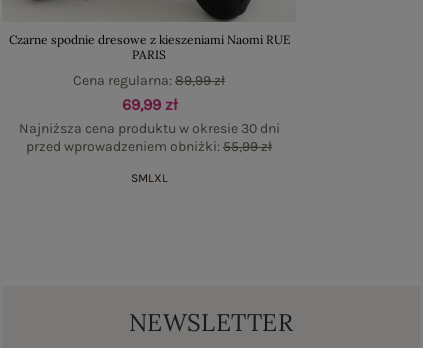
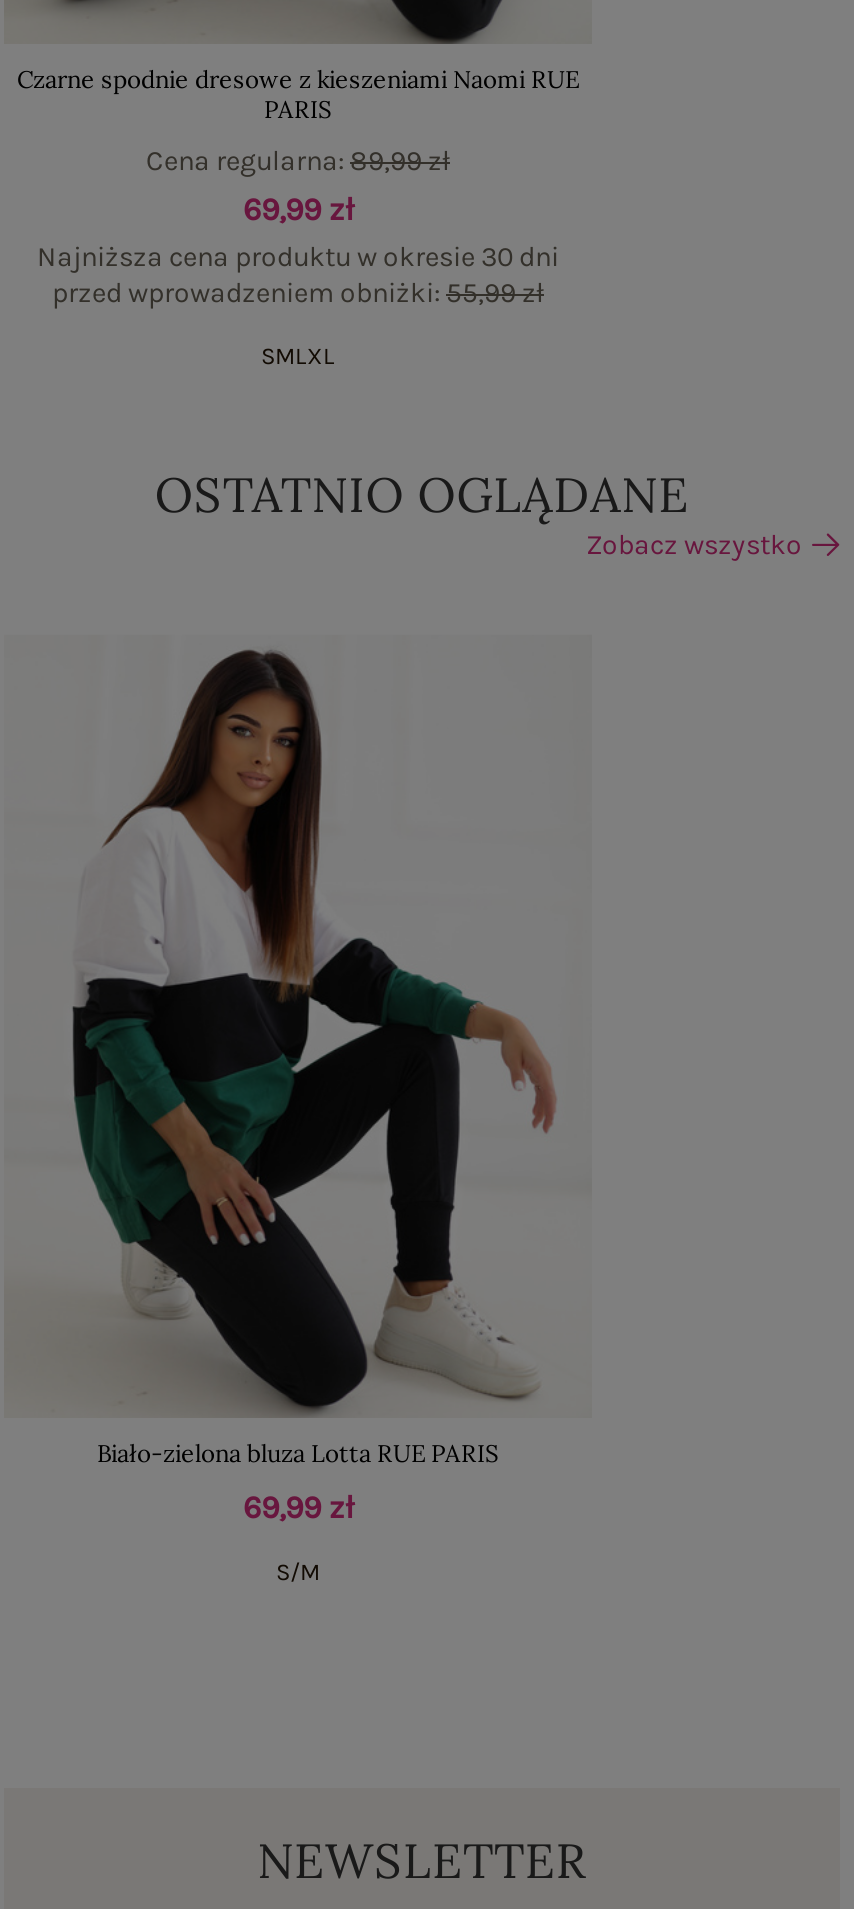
+ [image]
+ Biało-zielona bluza Lotta RUE PARIS
+ 69,99 zł
+ S/M

+ OSTATNIO OGLĄDANE
+ Zobacz wszystko
